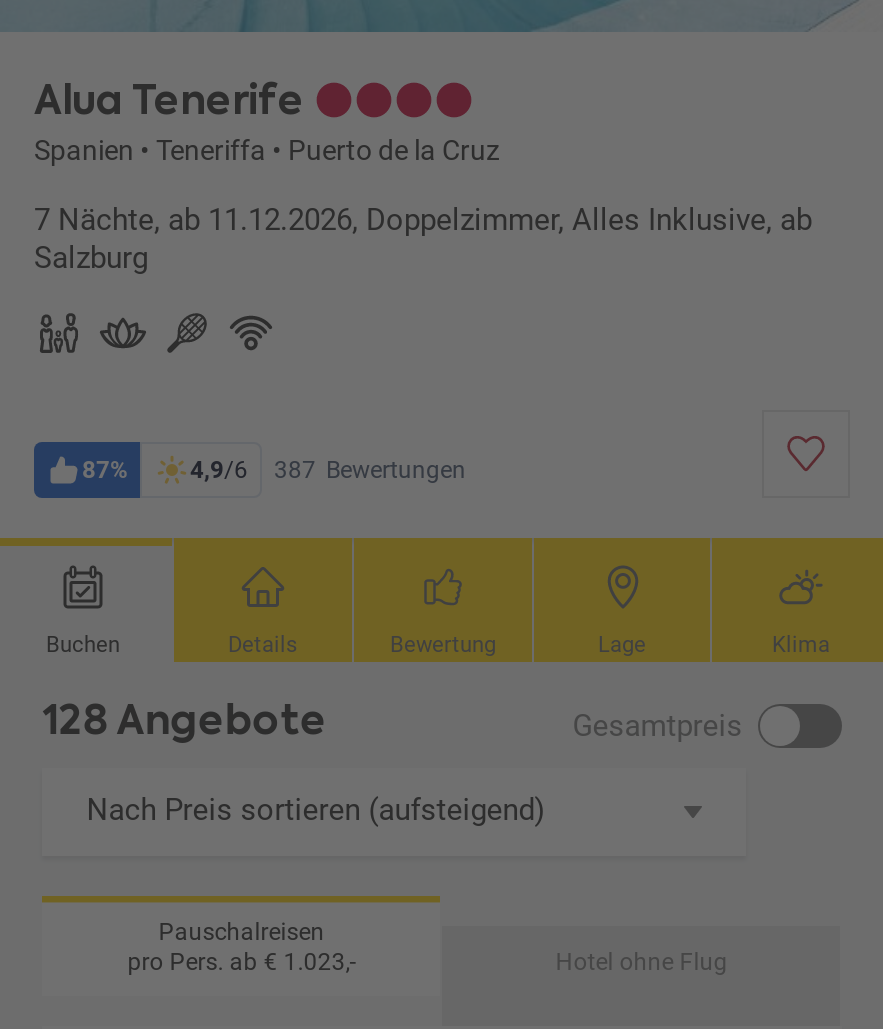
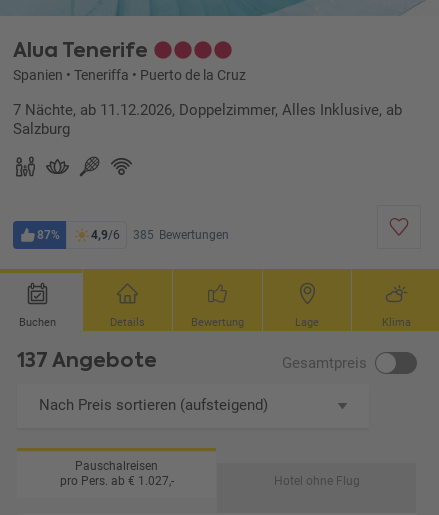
- 4,9/6 387 Bewertungen
+ 4,9/6 385 Bewertungen

- 128 Angebote
+ 137 Angebote

- pro Pers. ab € 1.023,-
+ pro Pers. ab € 1.027,-
